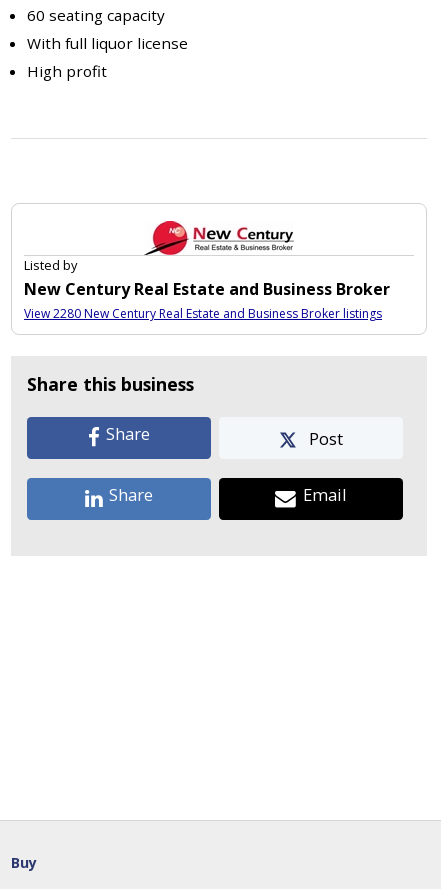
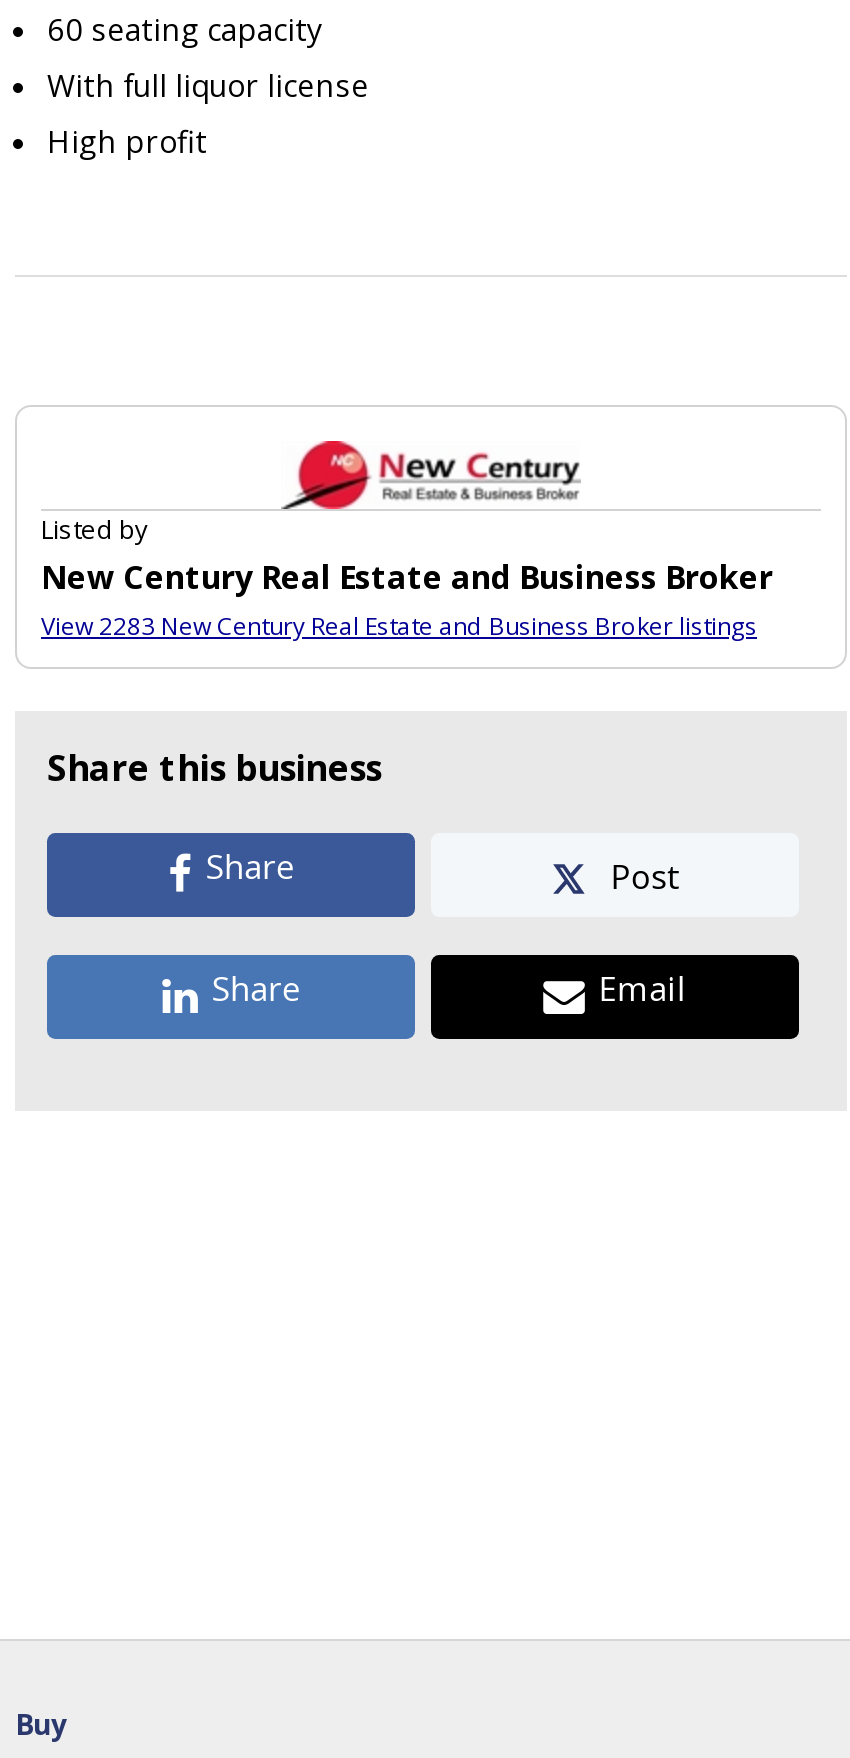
- View 2280 New Century Real Estate and Business Broker listings
+ View 2283 New Century Real Estate and Business Broker listings
